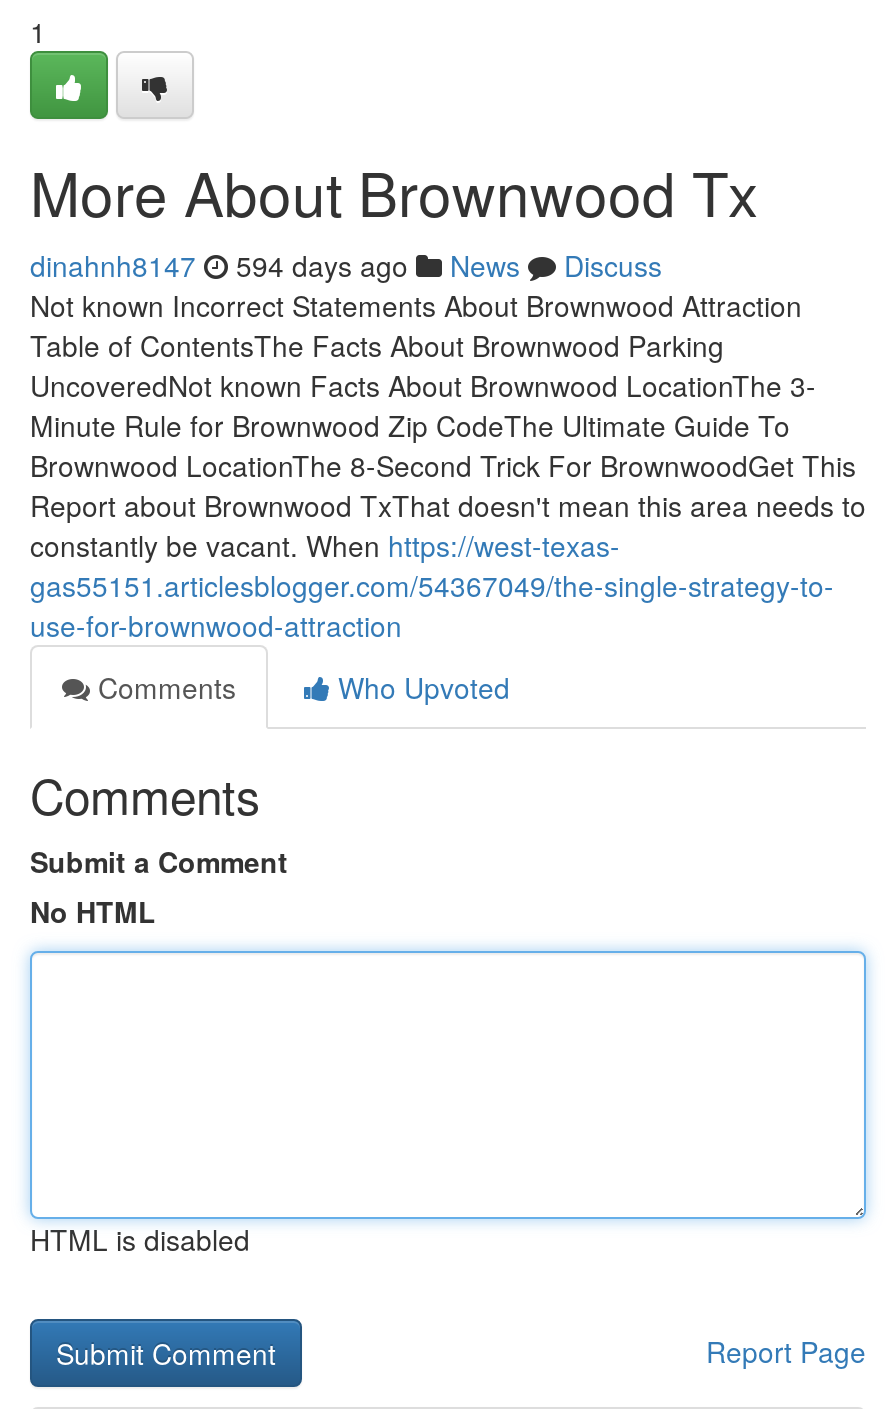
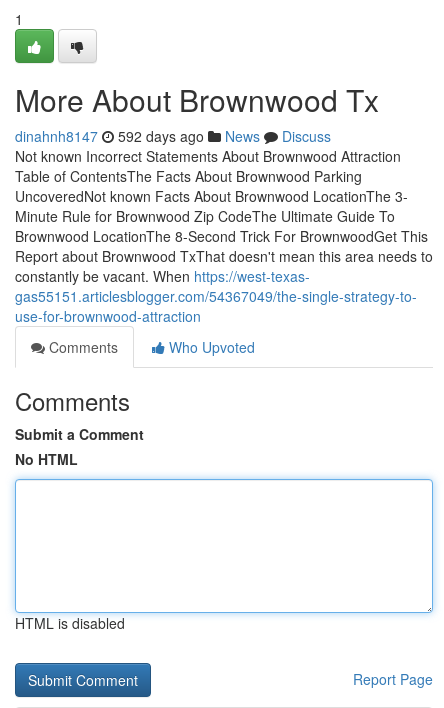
- dinahnh8147 594 days ago News Discuss
+ dinahnh8147 592 days ago News Discuss
